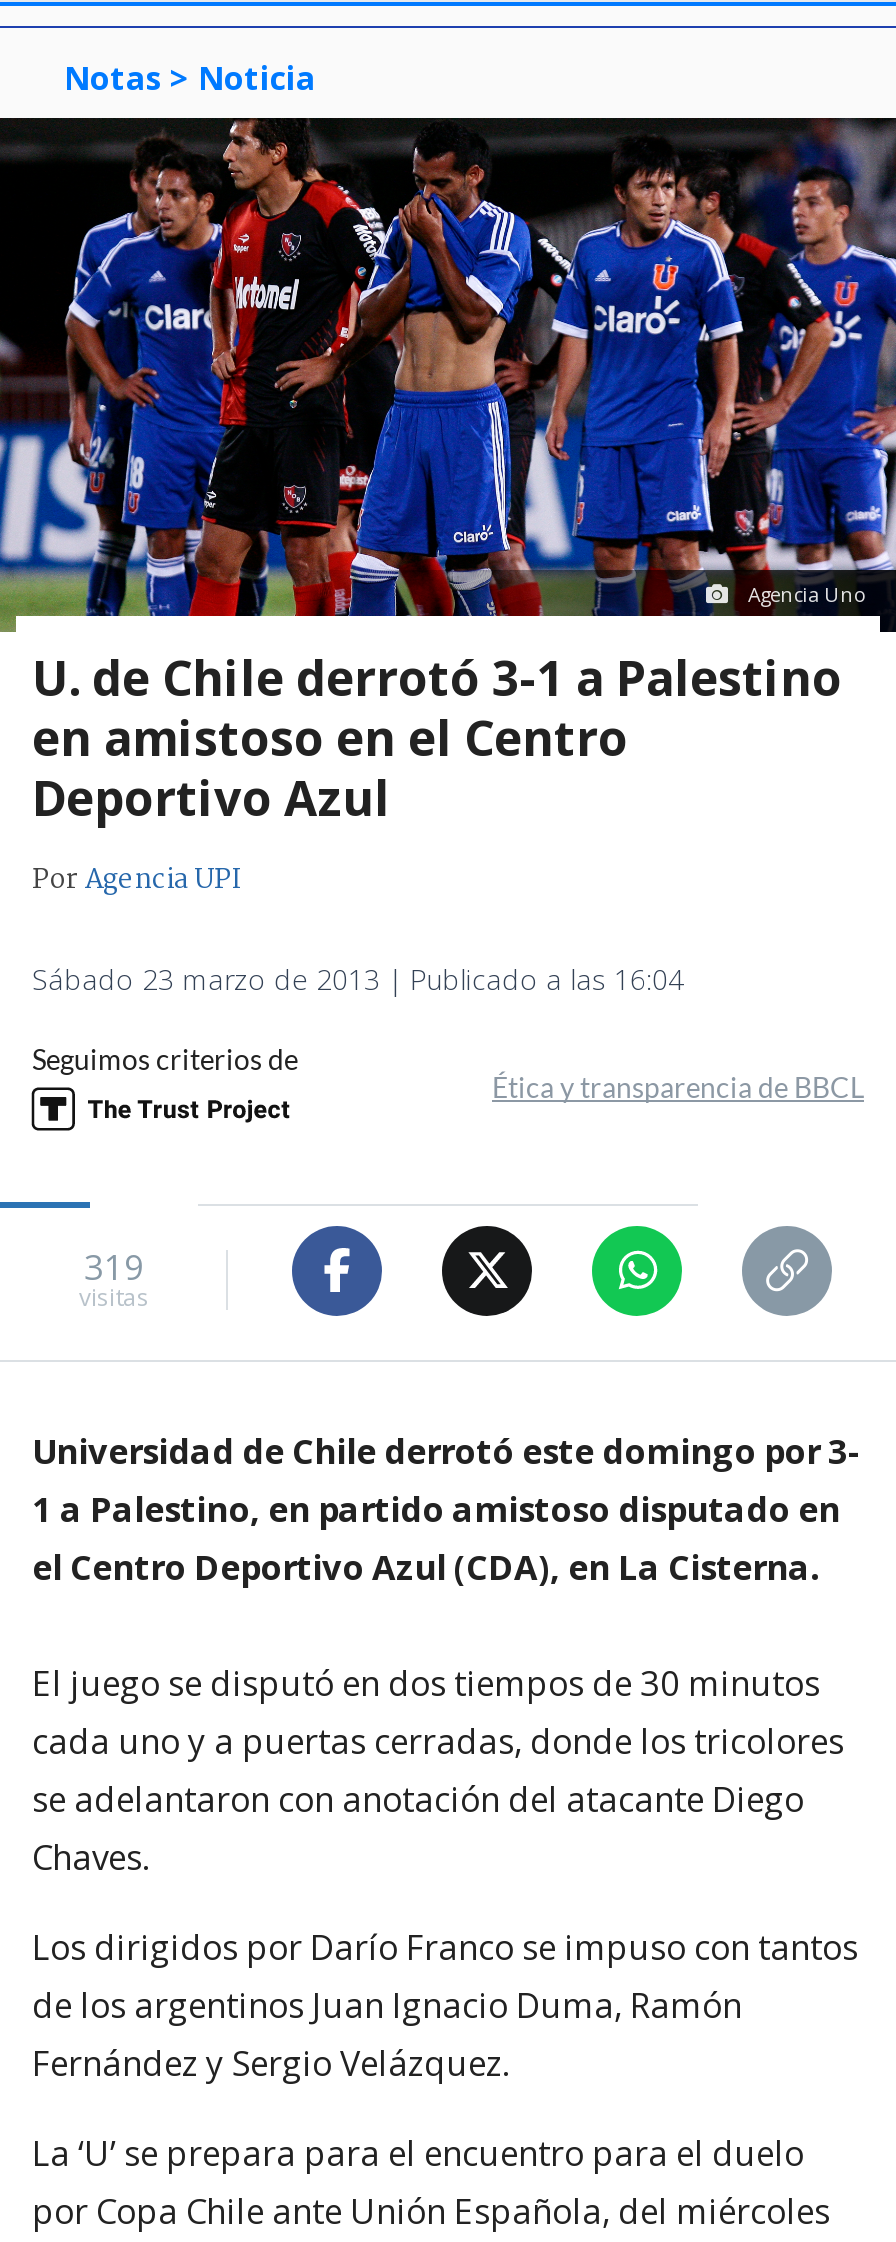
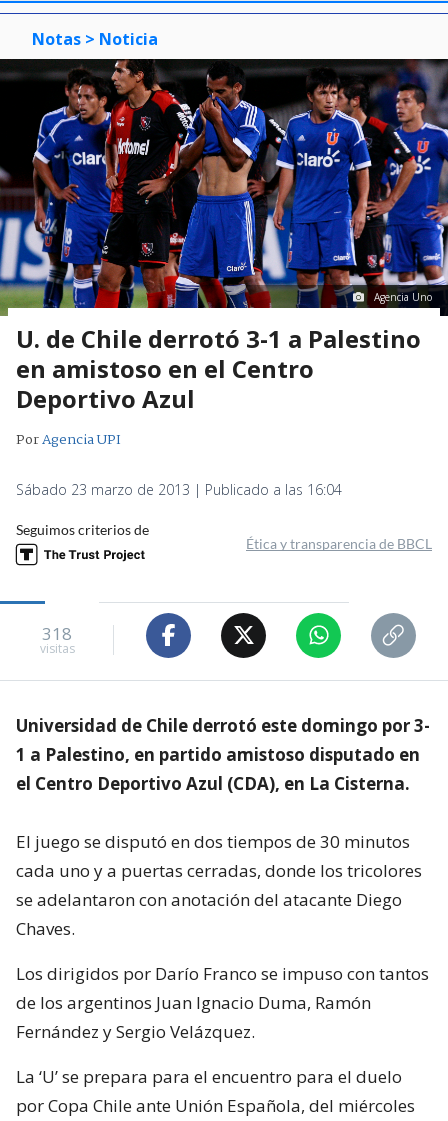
- 319
+ 318
